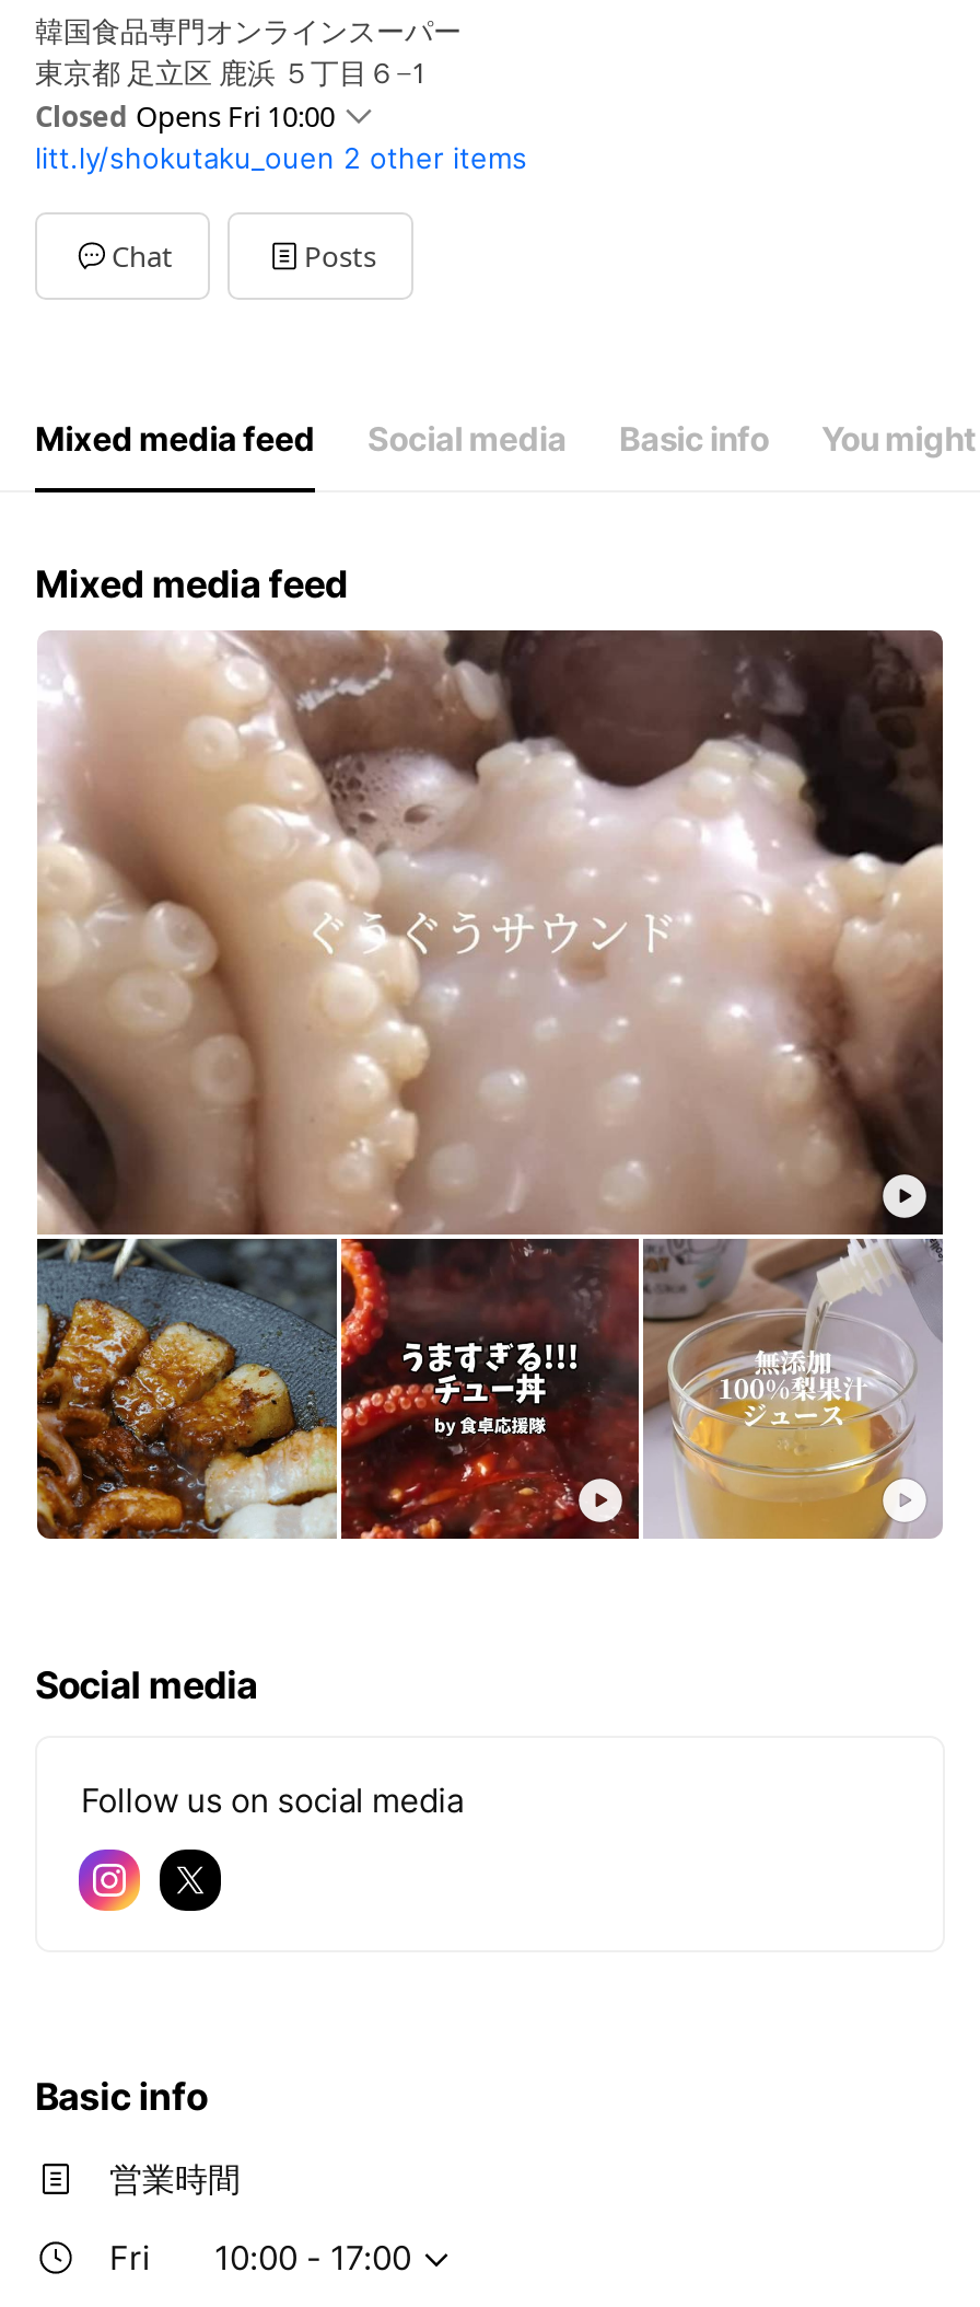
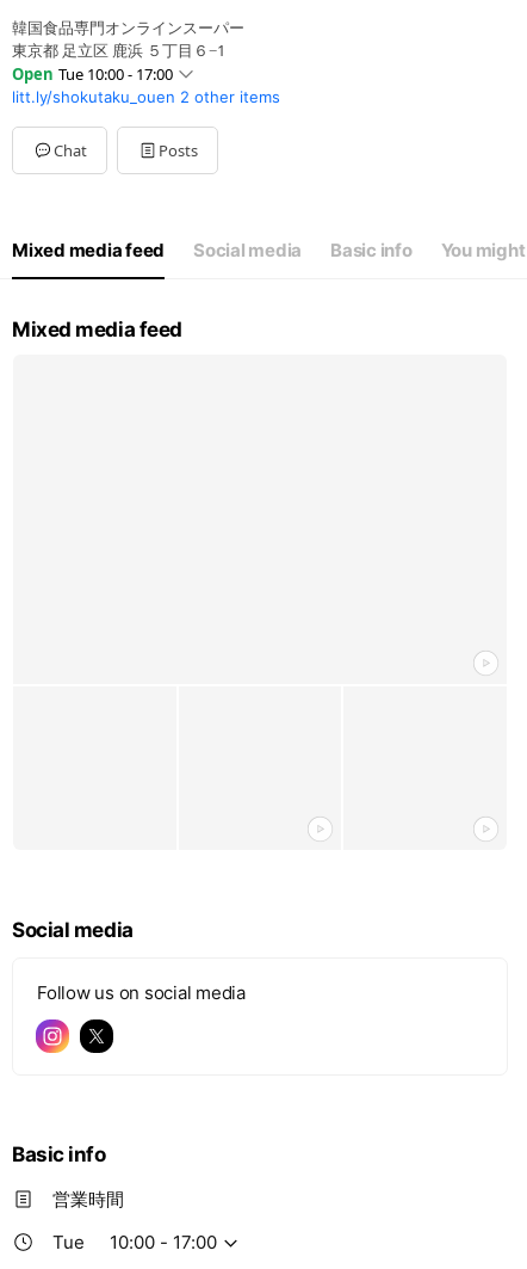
- Closed Opens Fri 10:00
+ Open Tue 10:00 - 17:00

- [image]

- Fri
+ Tue
